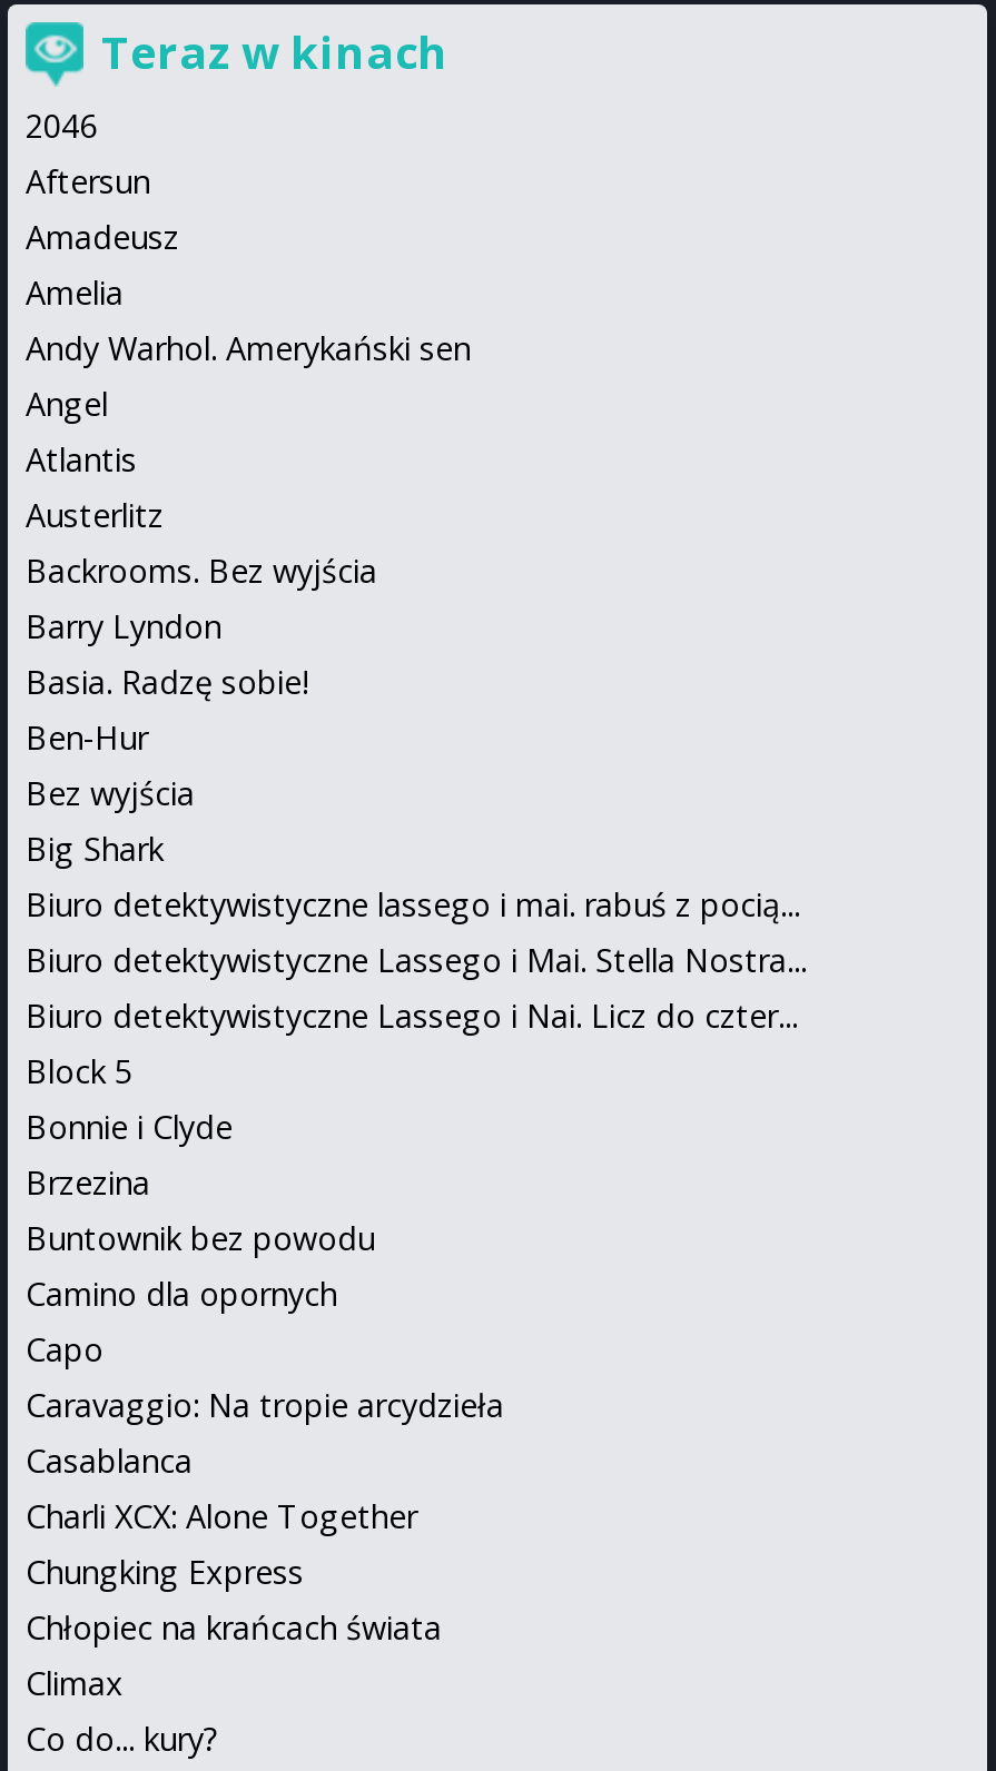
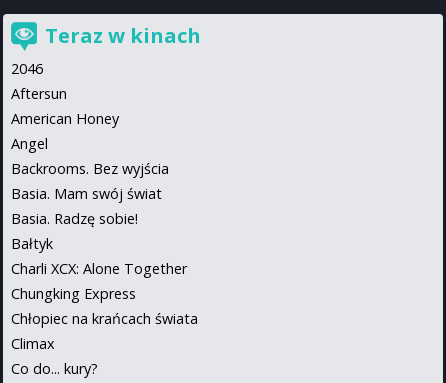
- Amadeusz
- Amelia
- Andy Warhol. Amerykański sen
+ American Honey

- Atlantis
- Austerlitz

- Barry Lyndon
+ Basia. Mam swój świat

- Ben-Hur
- Bez wyjścia
- Big Shark
- Biuro detektywistyczne lassego i mai. rabuś z pocią...
- Biuro detektywistyczne Lassego i Mai. Stella Nostra...
- Biuro detektywistyczne Lassego i Nai. Licz do czter...
- Block 5
- Bonnie i Clyde
- Brzezina
- Buntownik bez powodu
- Camino dla opornych
- Capo
- Caravaggio: Na tropie arcydzieła
- Casablanca
+ Bałtyk
